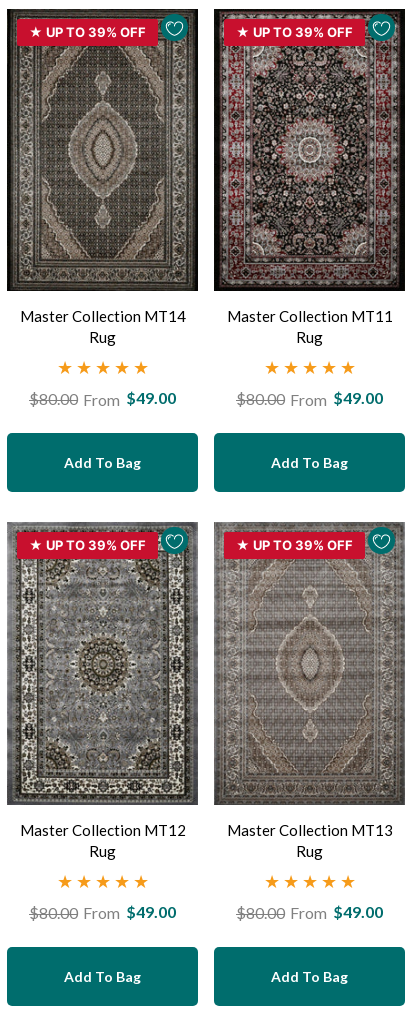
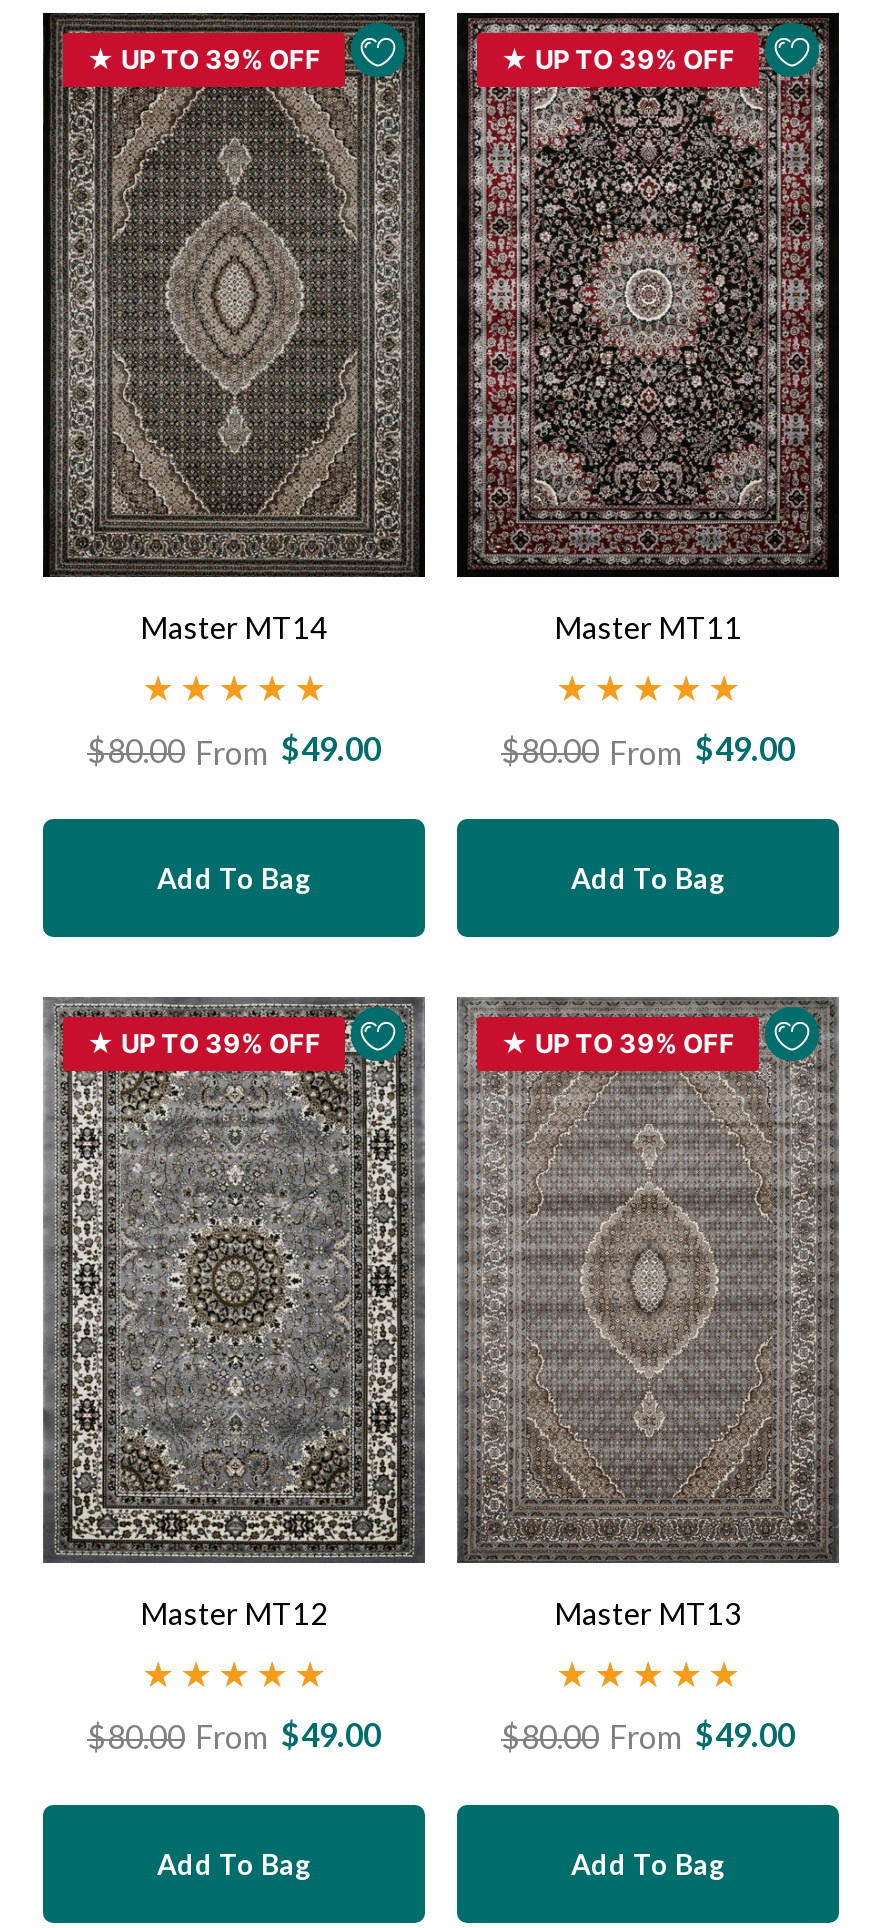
- Master Collection MT14
- Rug
+ Master MT14

- Master Collection MT11
- Rug
+ Master MT11

- Master Collection MT12
- Rug
+ Master MT12

- Master Collection MT13
- Rug
+ Master MT13
